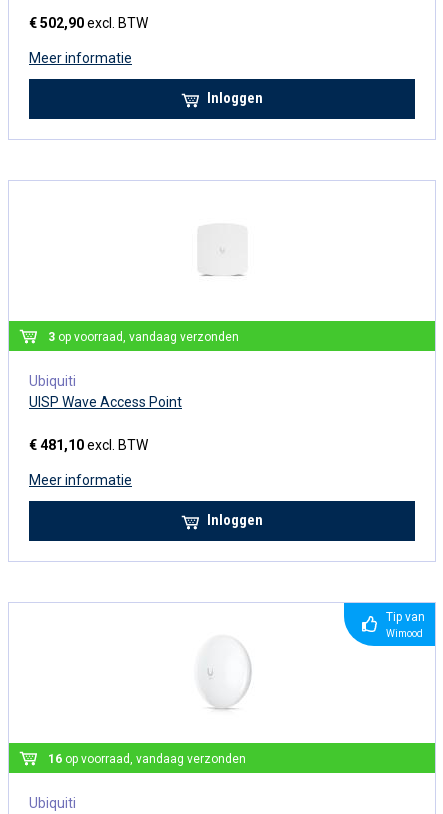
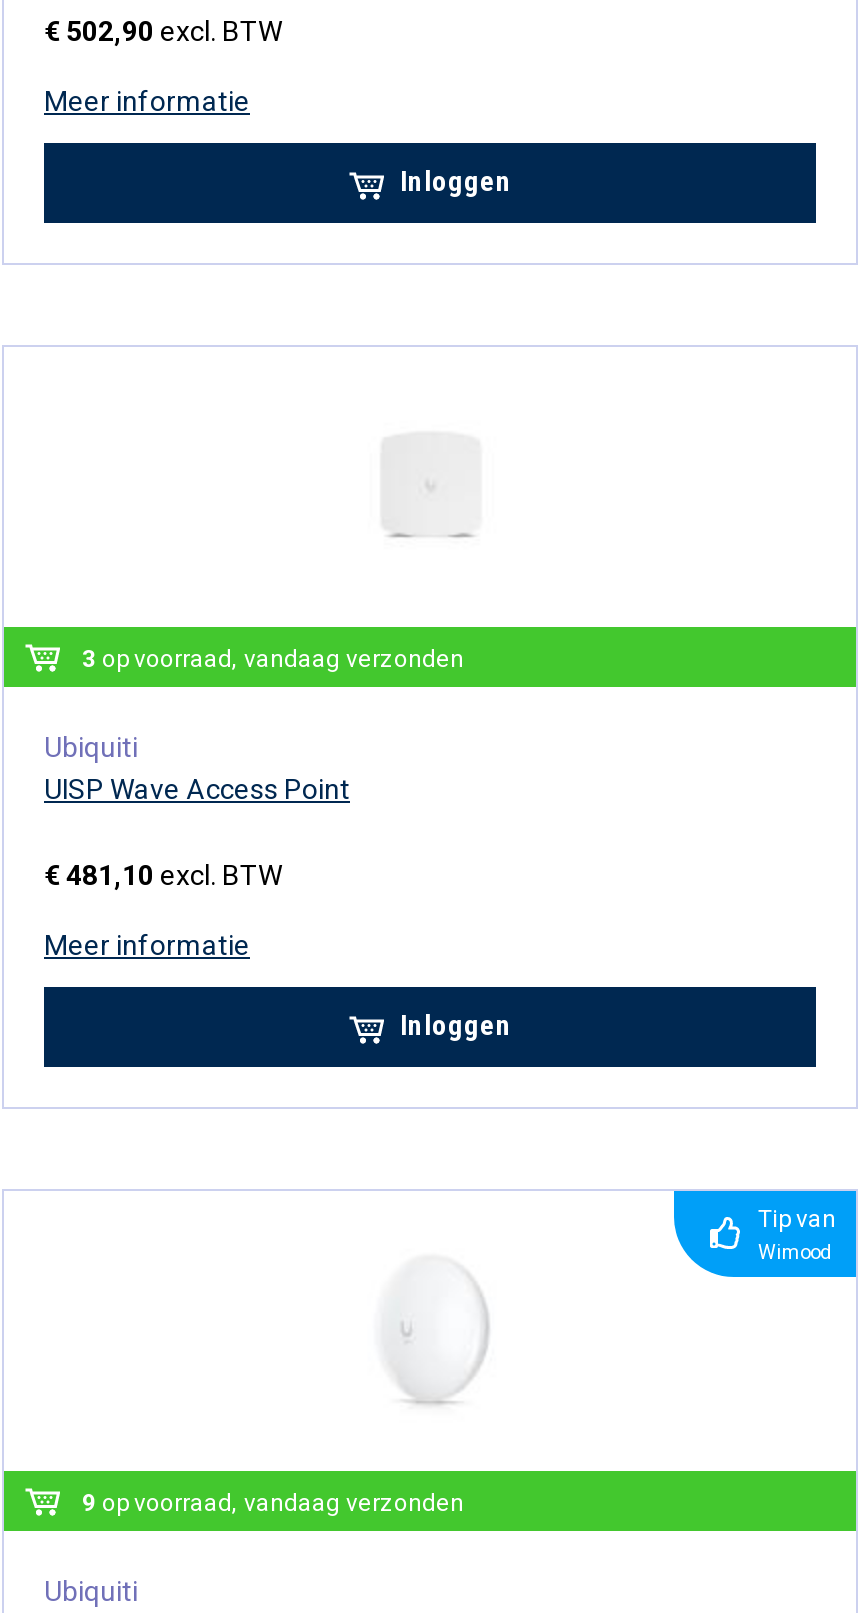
- 16 op voorraad, vandaag verzonden
+ 9 op voorraad, vandaag verzonden
